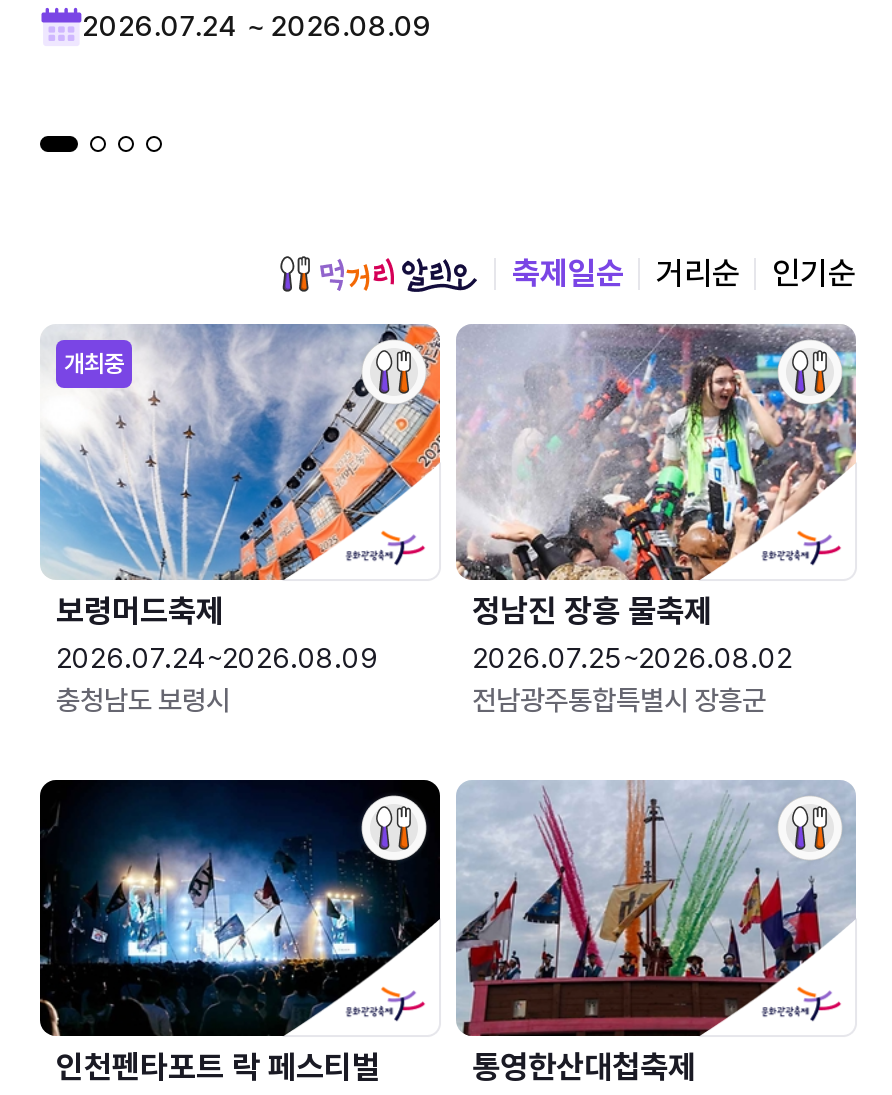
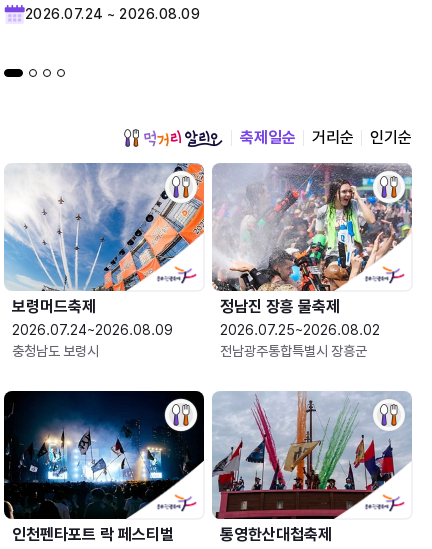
- 개최중
